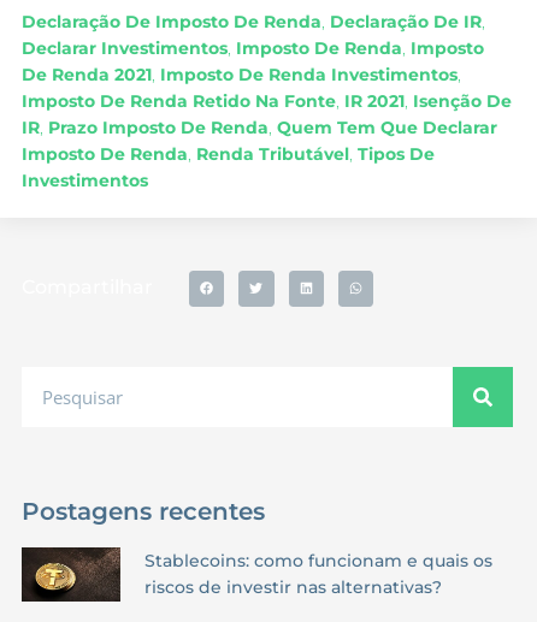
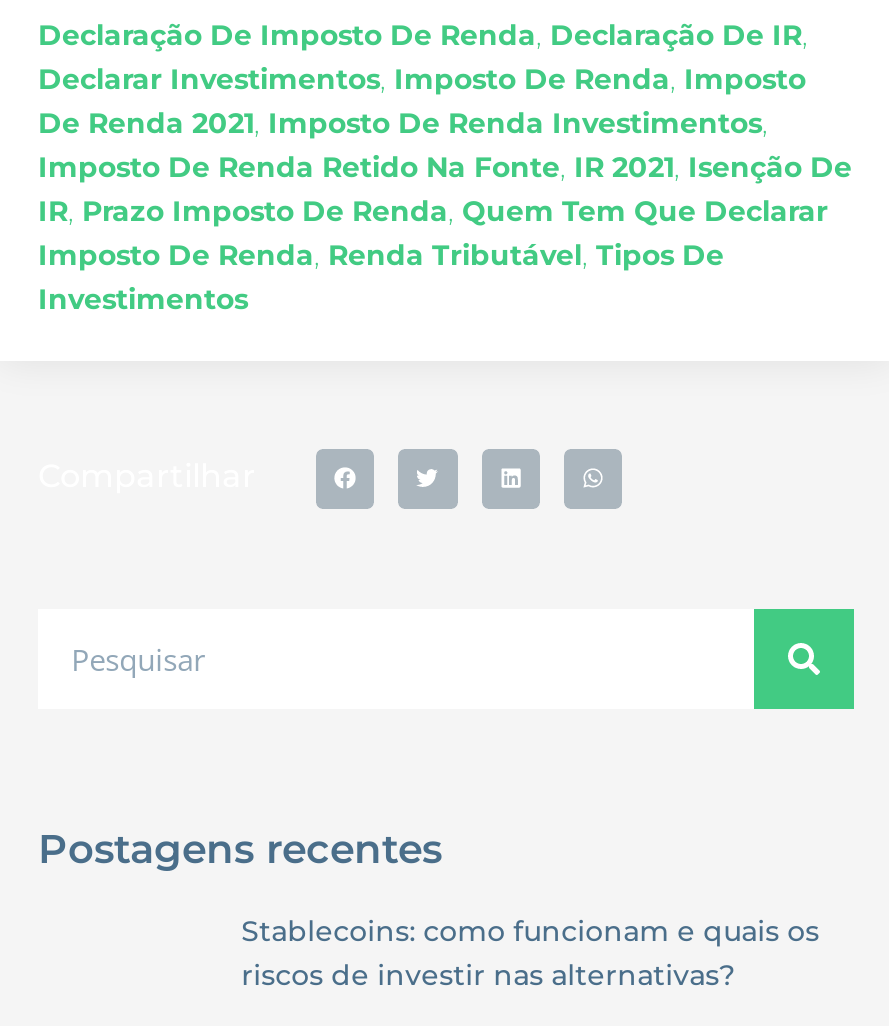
- [image]
